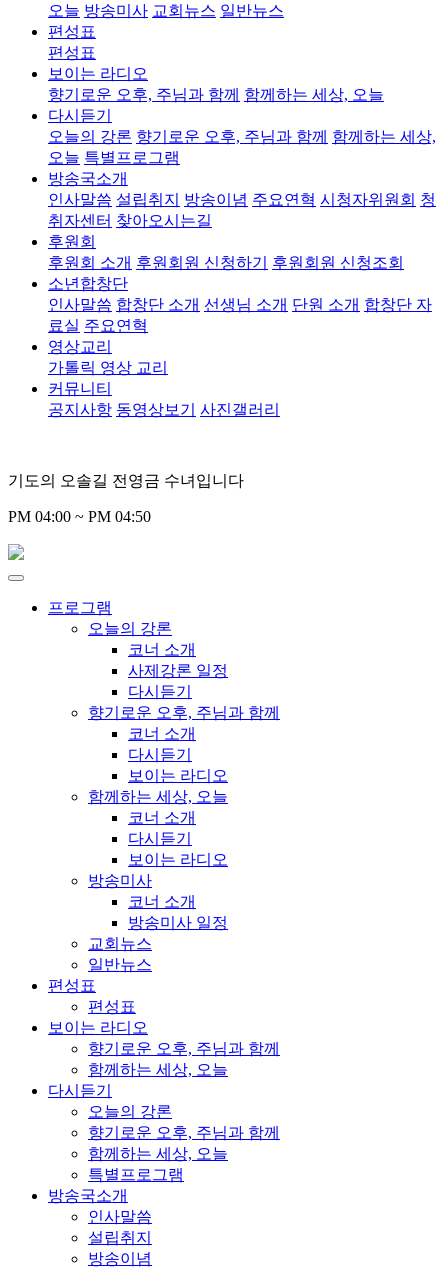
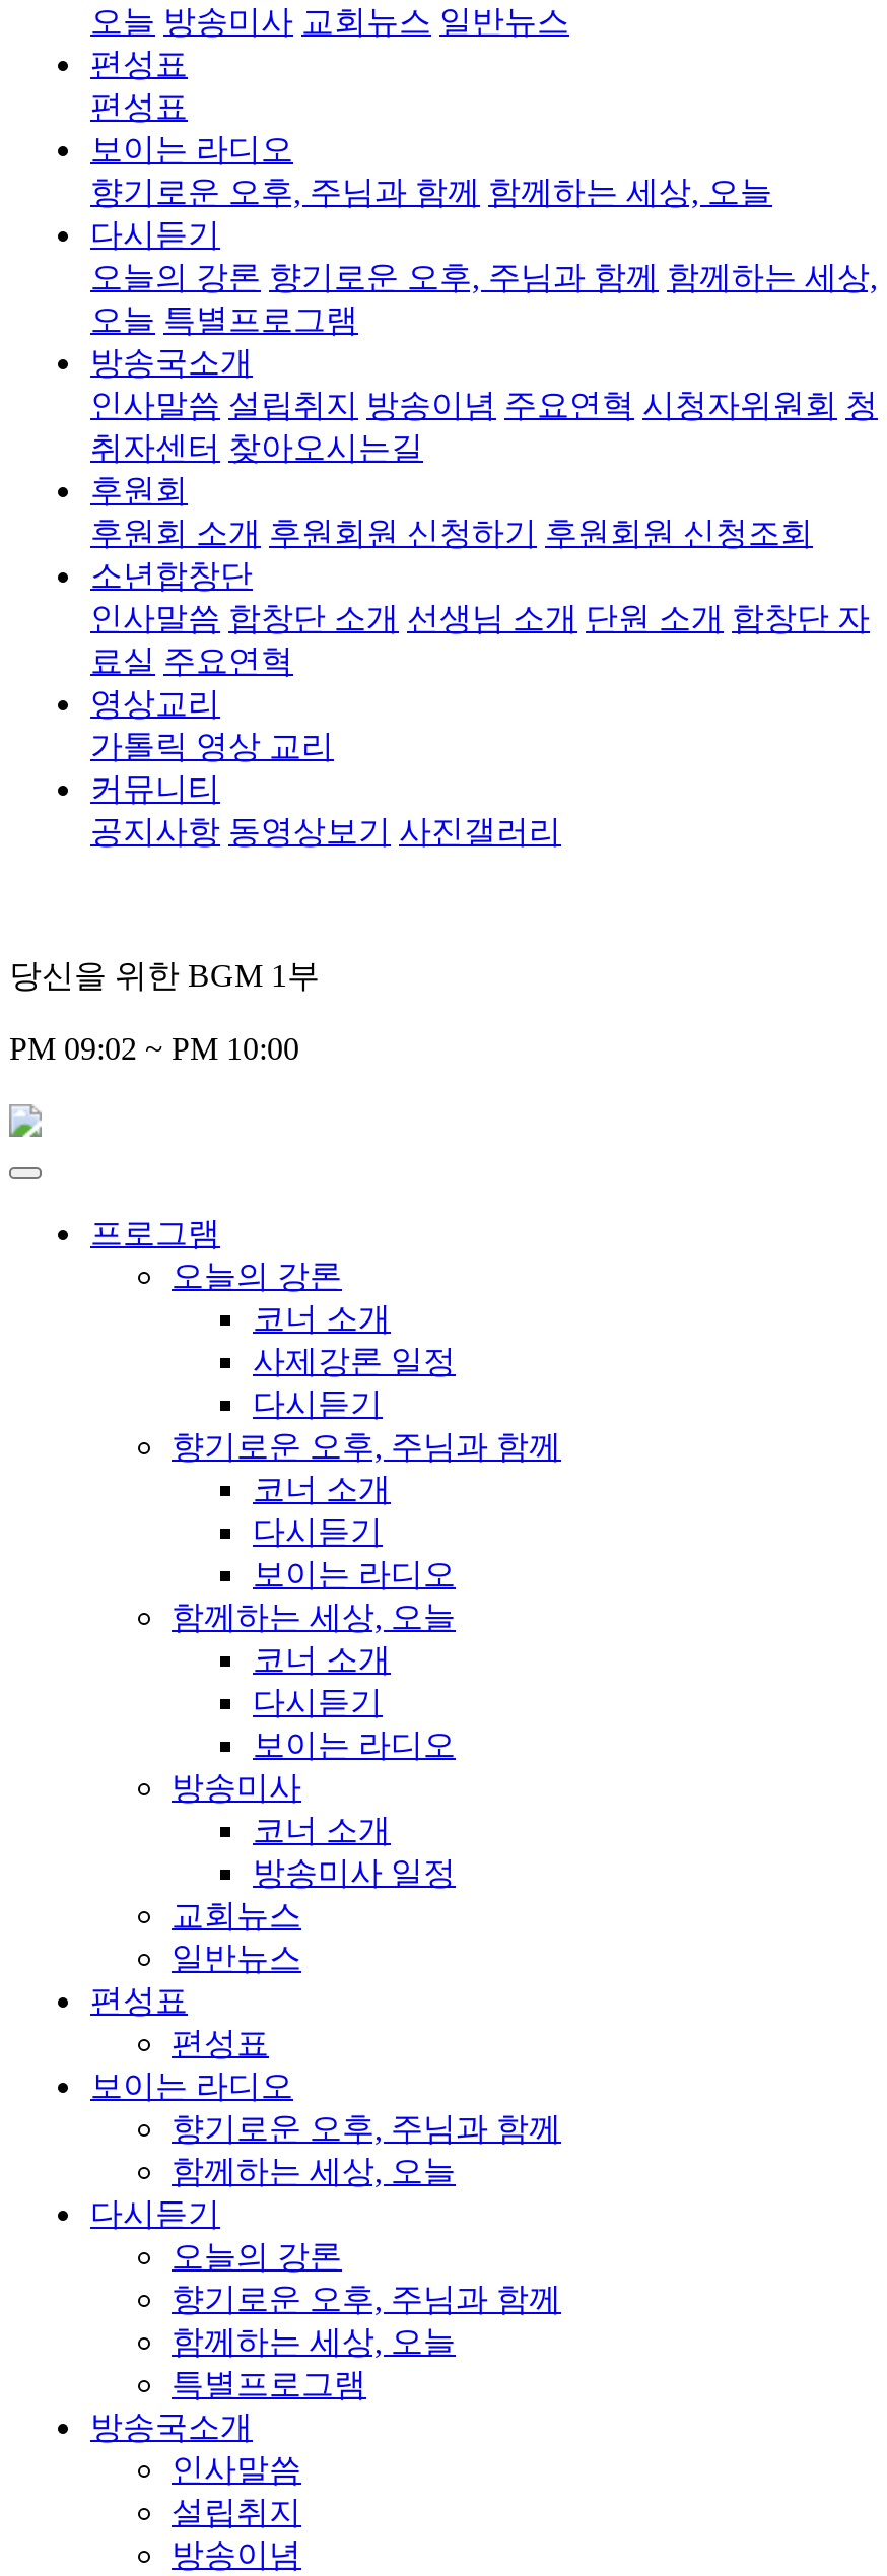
- 기도의 오솔길 전영금 수녀입니다
+ 당신을 위한 BGM 1부

- PM 04:00 ~ PM 04:50
+ PM 09:02 ~ PM 10:00
